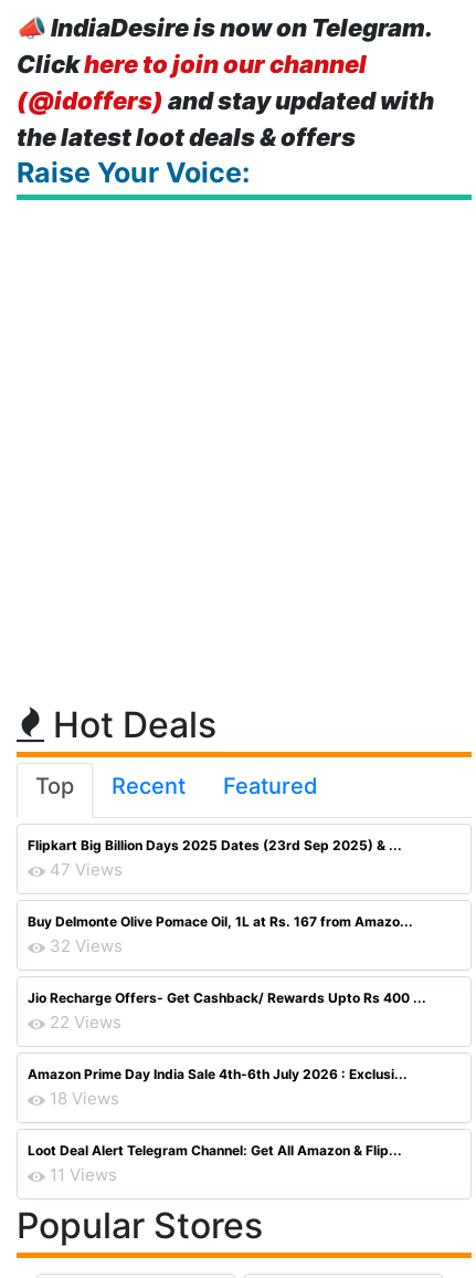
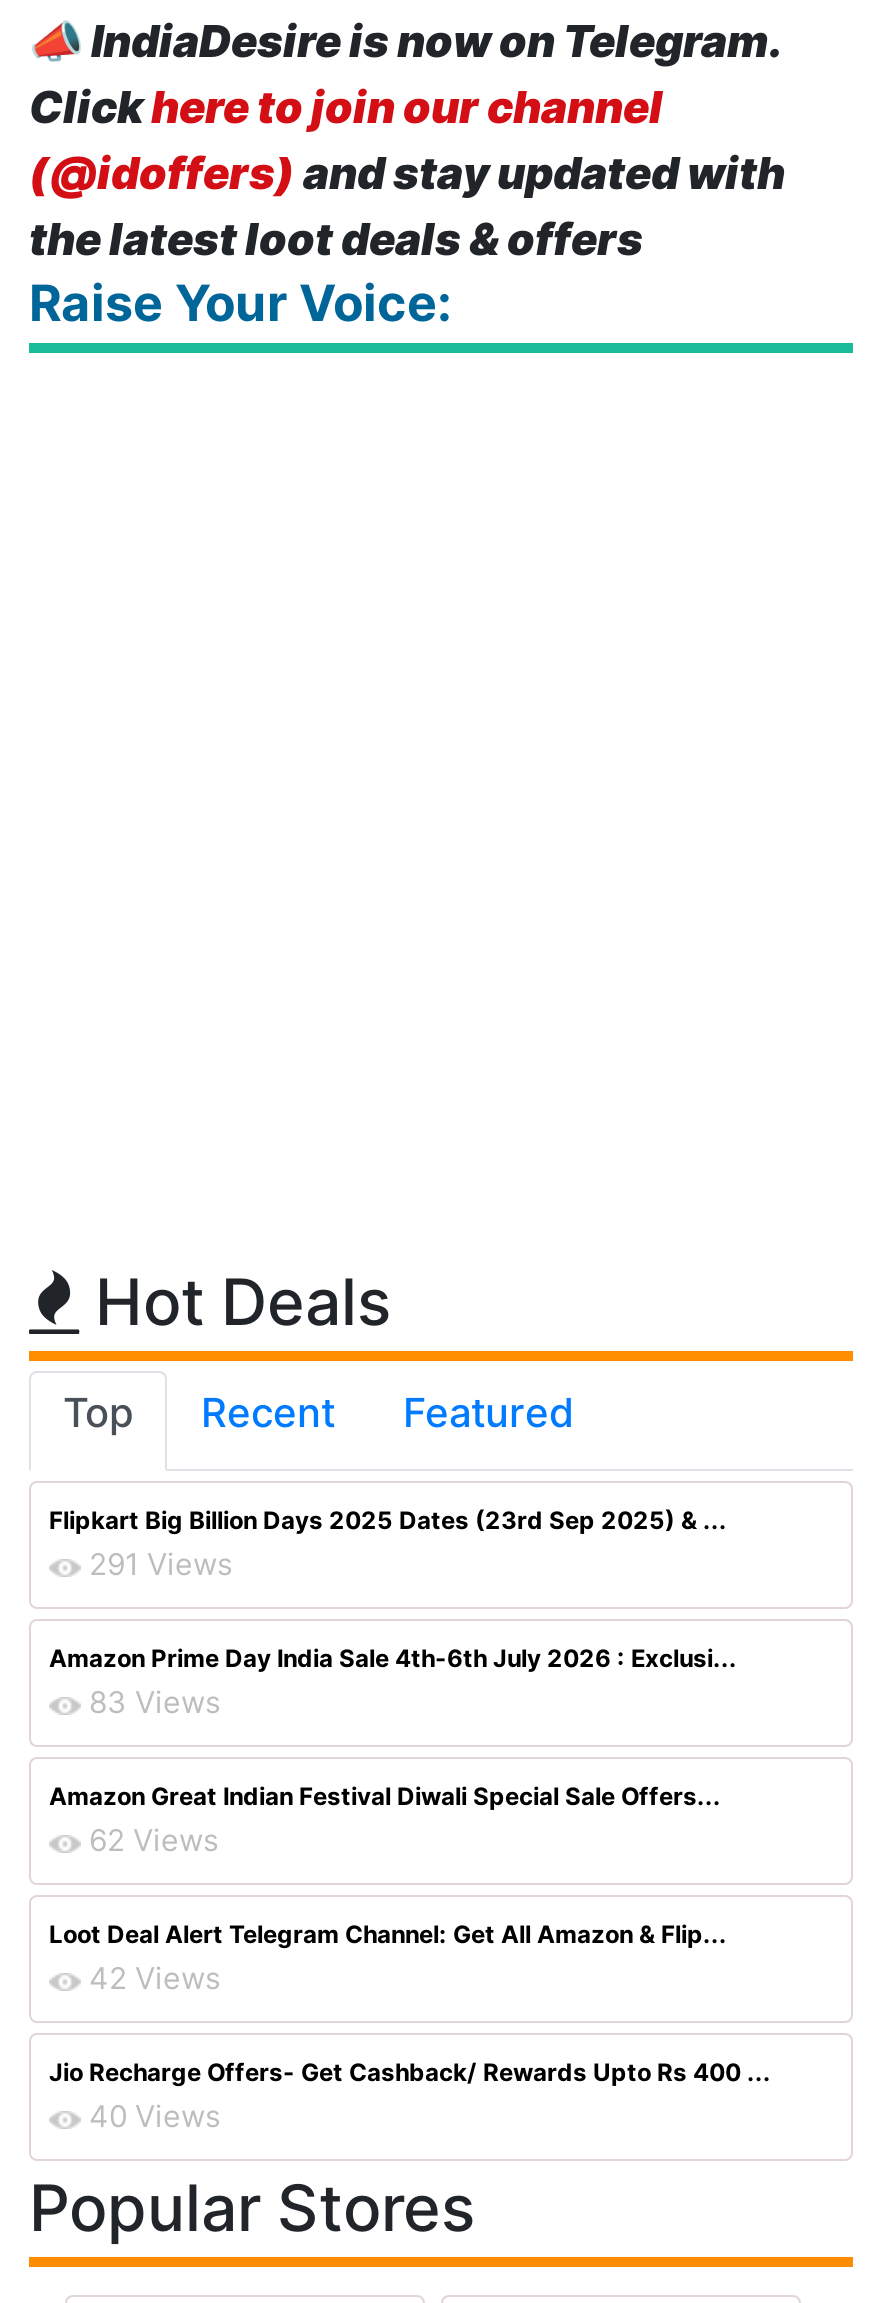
- 47 Views
- Buy Delmonte Olive Pomace Oil, 1L at Rs. 167 from Amazo...
- 32 Views
+ 291 Views
+ 83 Views
+ Amazon Great Indian Festival Diwali Special Sale Offers...
+ 62 Views
+ 42 Views

moved down: Jio Recharge Offers- Get Cashback/ Rewards Upto Rs 400 ...

- 22 Views
- 18 Views
- 11 Views
+ 40 Views

moved up: Amazon Prime Day India Sale 4th-6th July 2026 : Exclusi...

moved up: Loot Deal Alert Telegram Channel: Get All Amazon & Flip...
